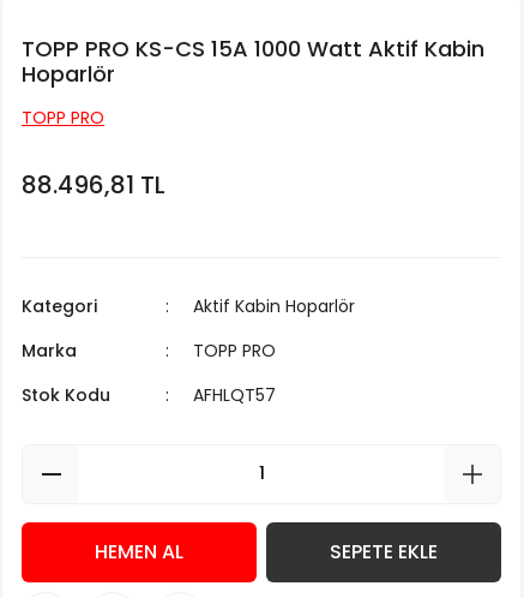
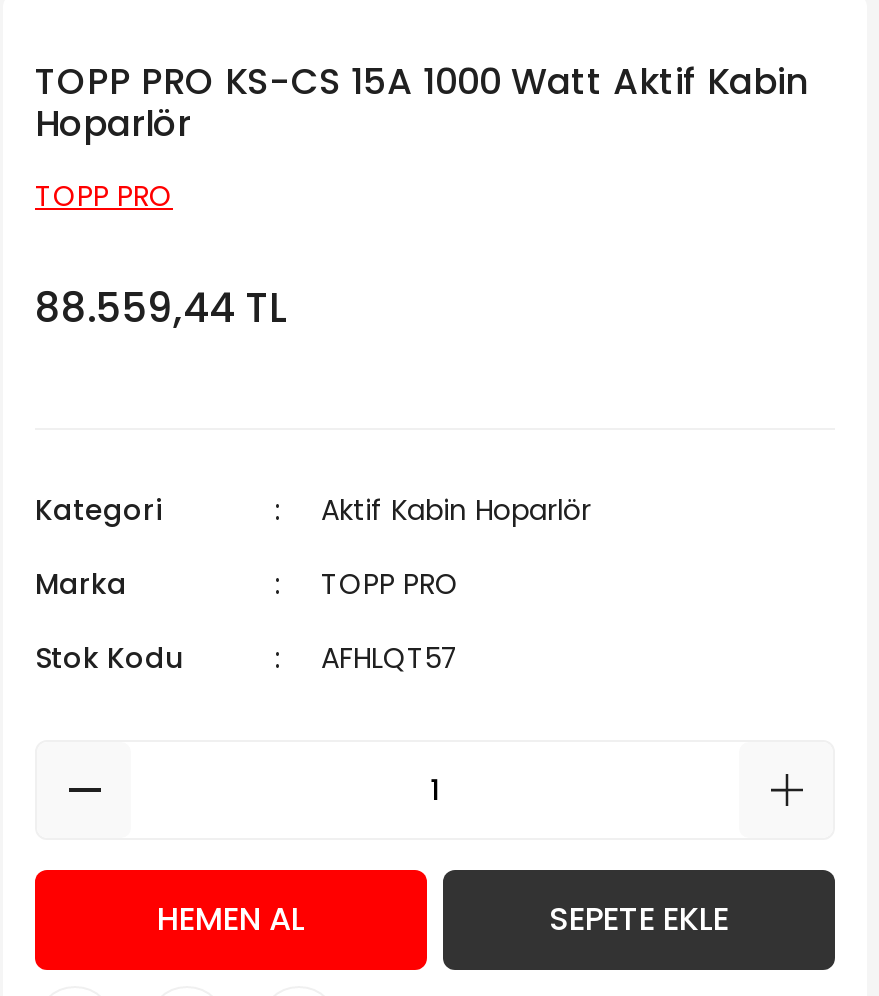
- 88.496,81 TL
+ 88.559,44 TL
